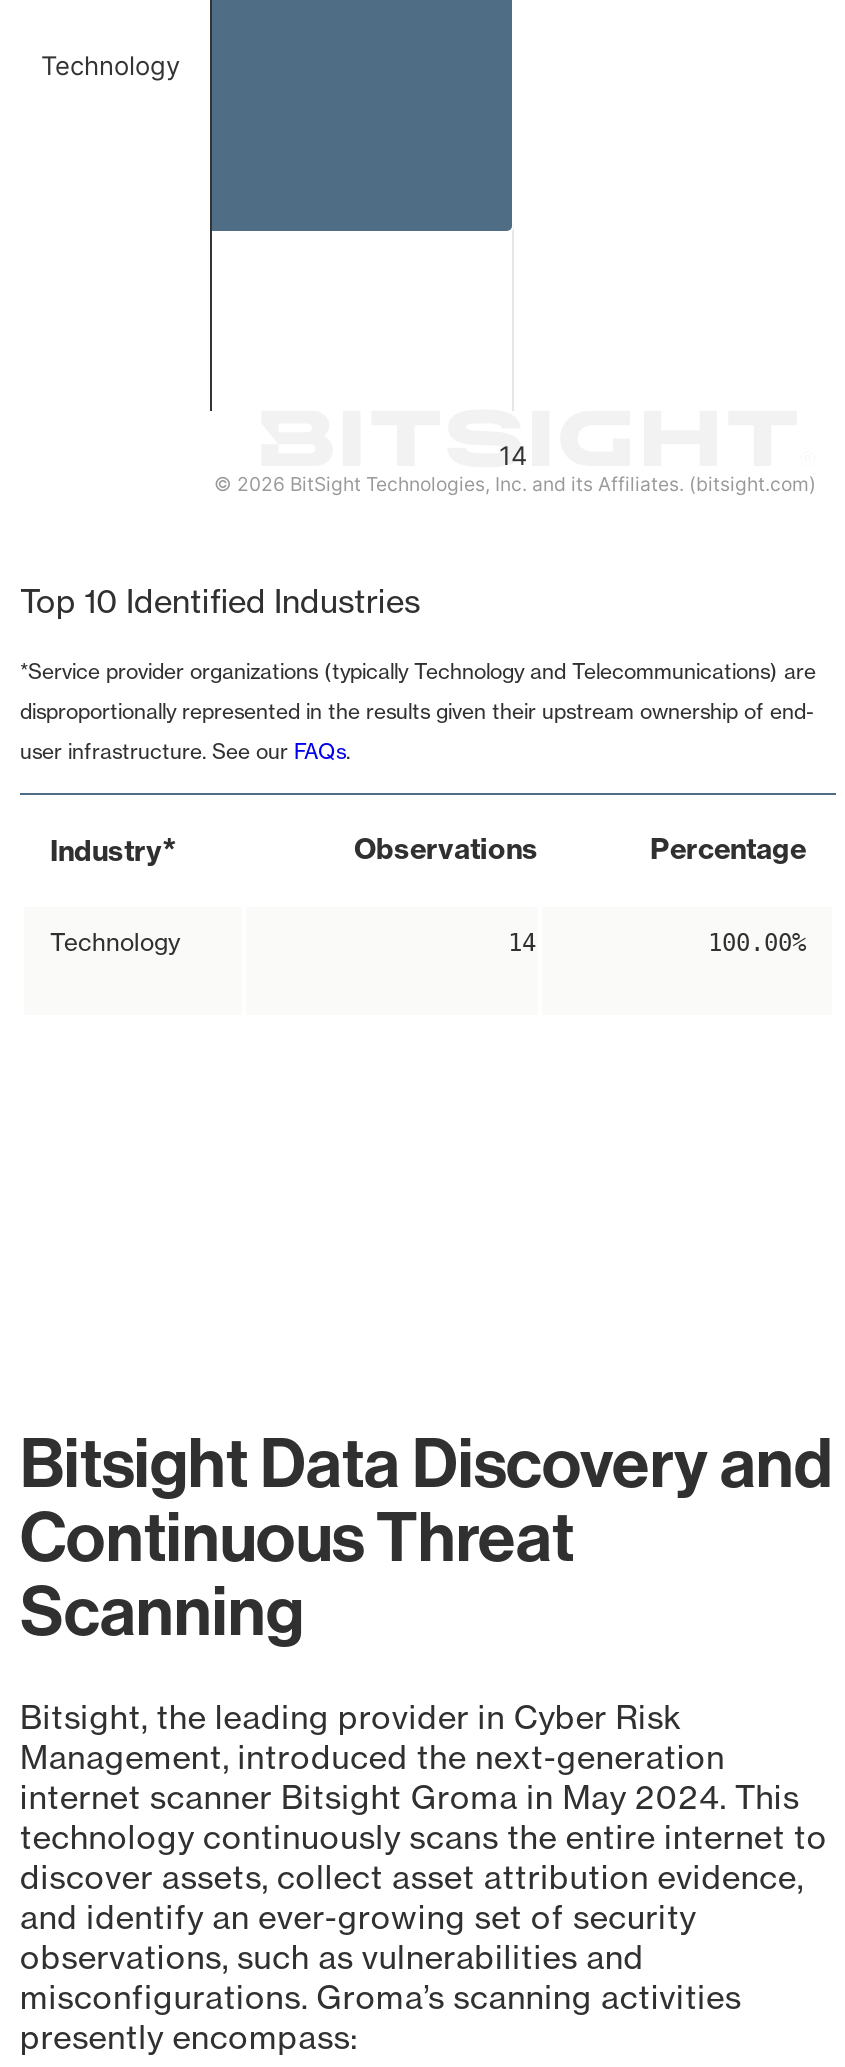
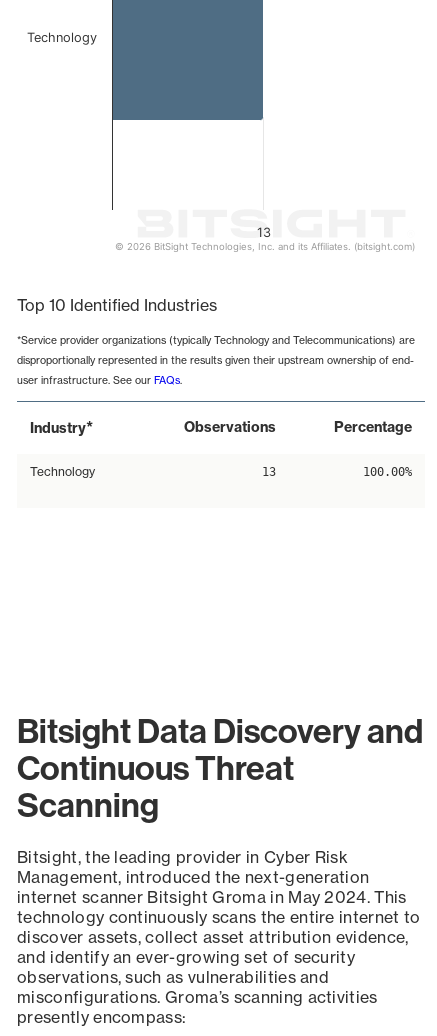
- 14
+ 13

- 14
+ 13
